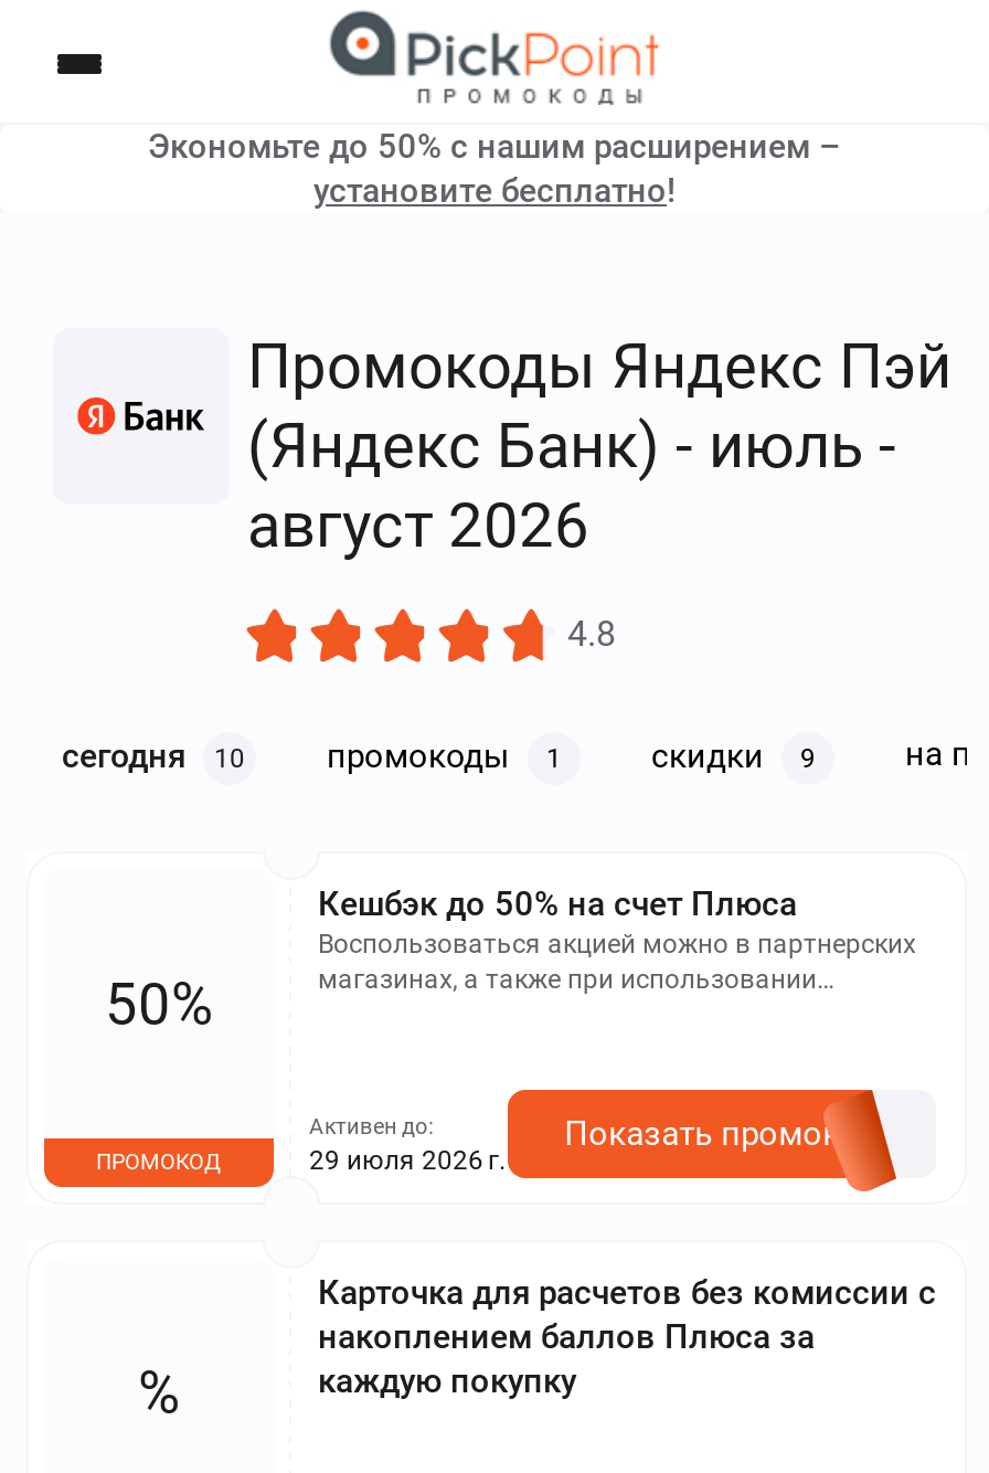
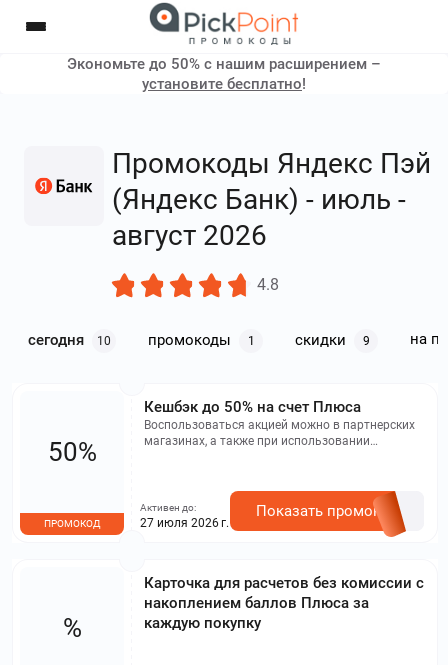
- 29 июля 2026 г.
+ 27 июля 2026 г.
